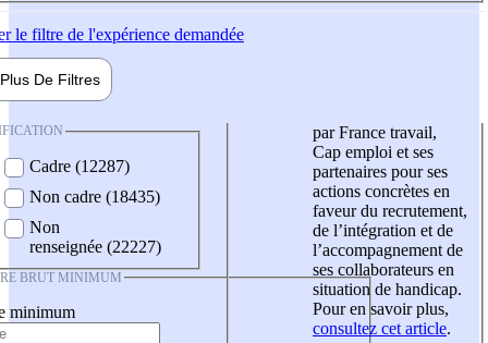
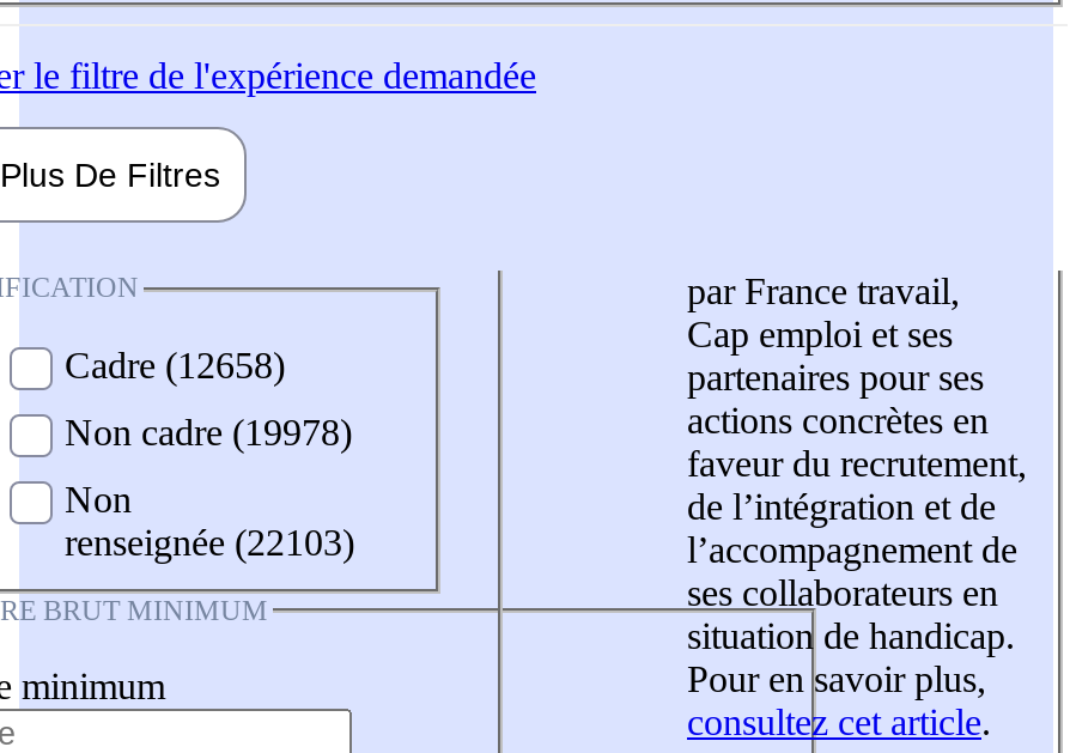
- Cadre (12287)
+ Cadre (12658)

- Non cadre (18435)
+ Non cadre (19978)

- renseignée (22227)
+ renseignée (22103)
